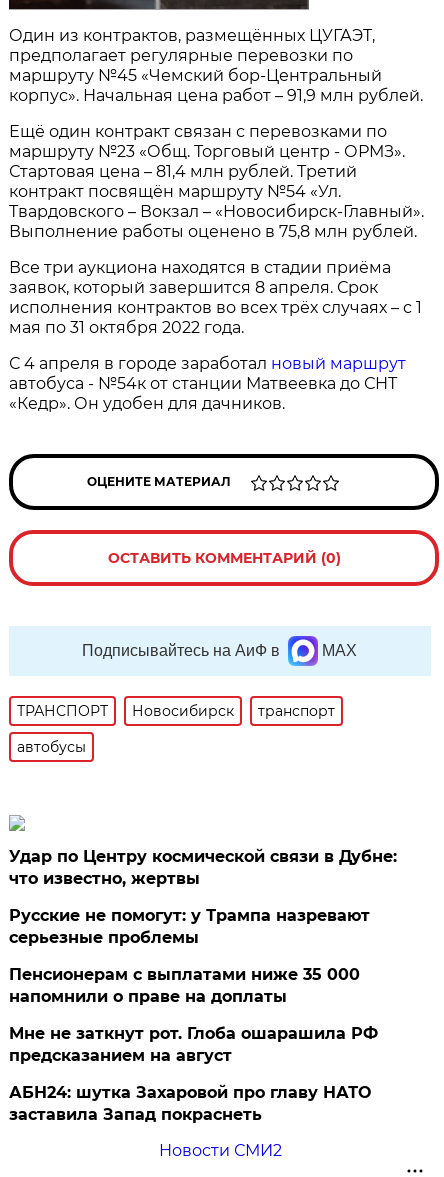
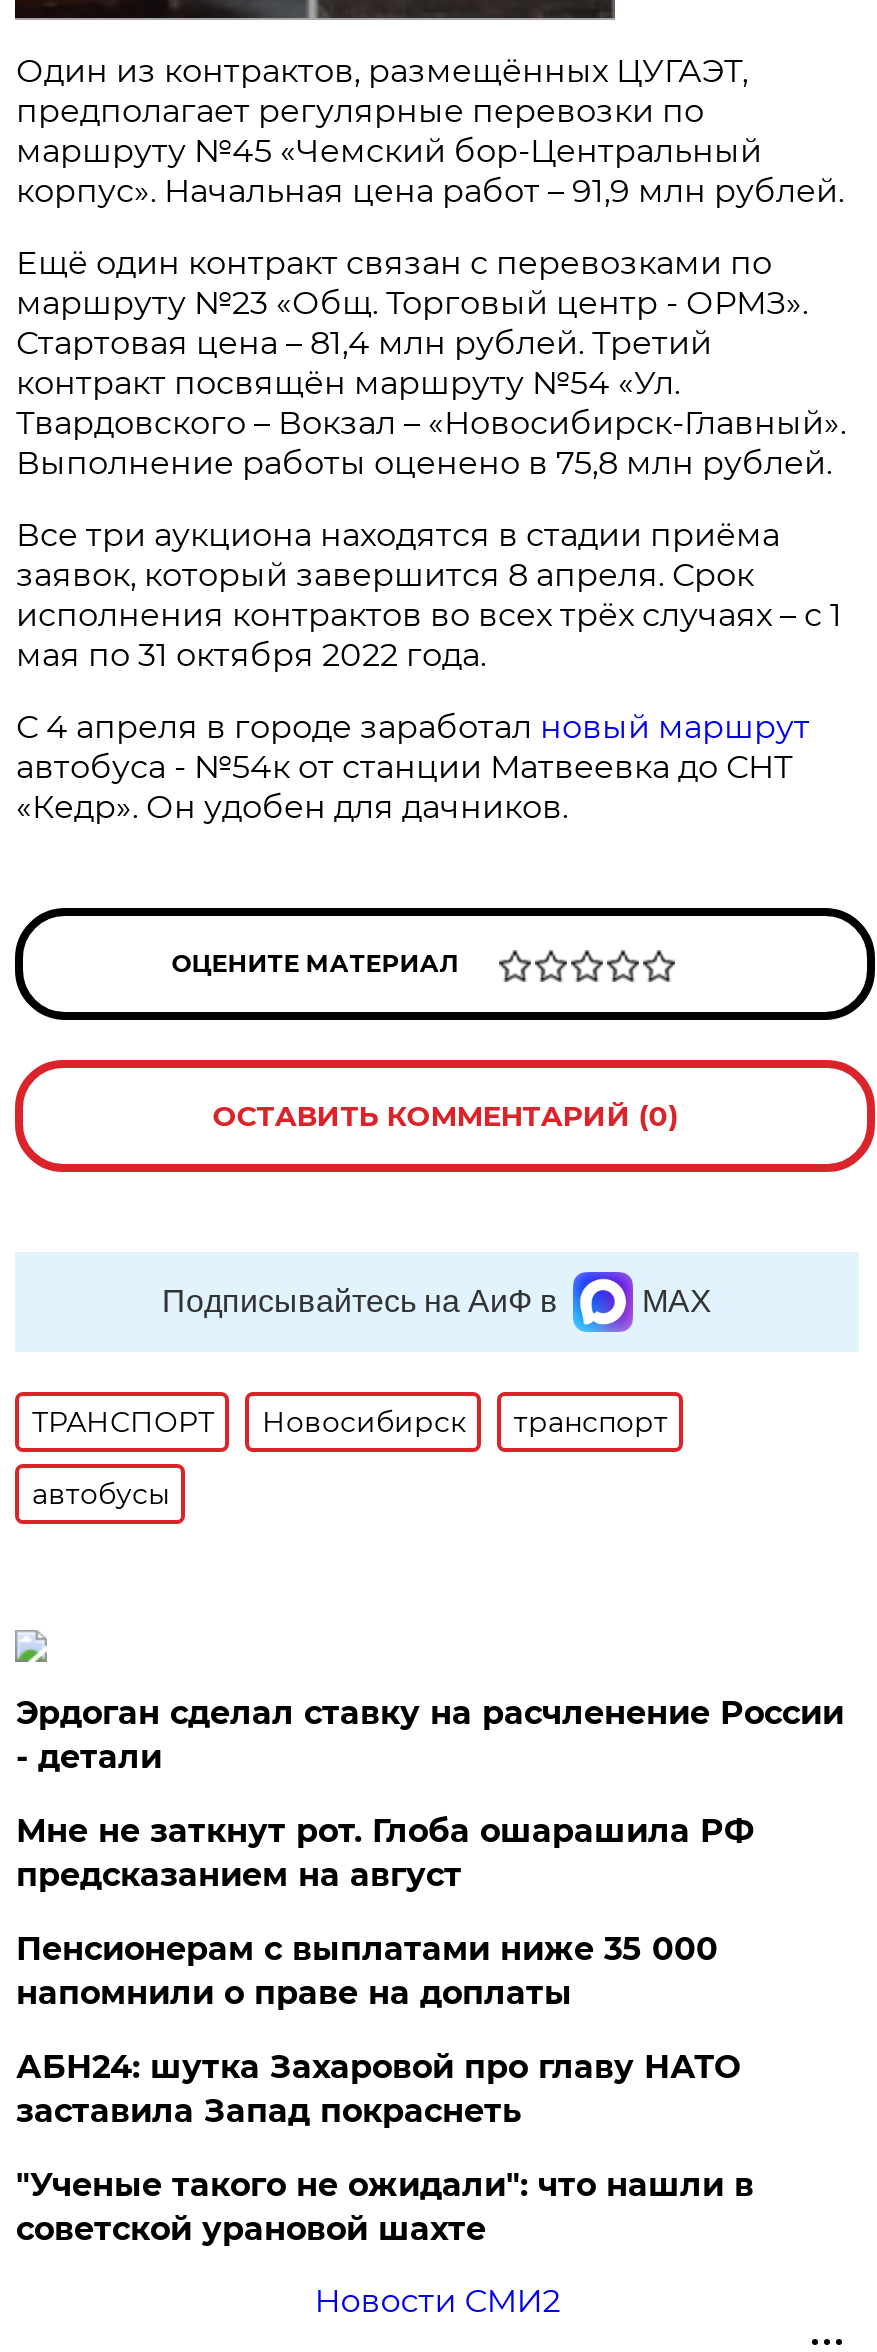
- Удар по Центру космической связи в Дубне:
- что известно, жертвы
+ Эрдоган сделал ставку на расчленение России
+ - детали

- Русские не помогут: у Трампа назревают
- серьезные проблемы

moved up: Мне не заткнут рот. Глоба ошарашила РФ | предсказанием на август

moved up: АБН24: шутка Захаровой про главу НАТО | заставила Запад покраснеть

+ "Ученые такого не ожидали": что нашли в
+ советской урановой шахте
